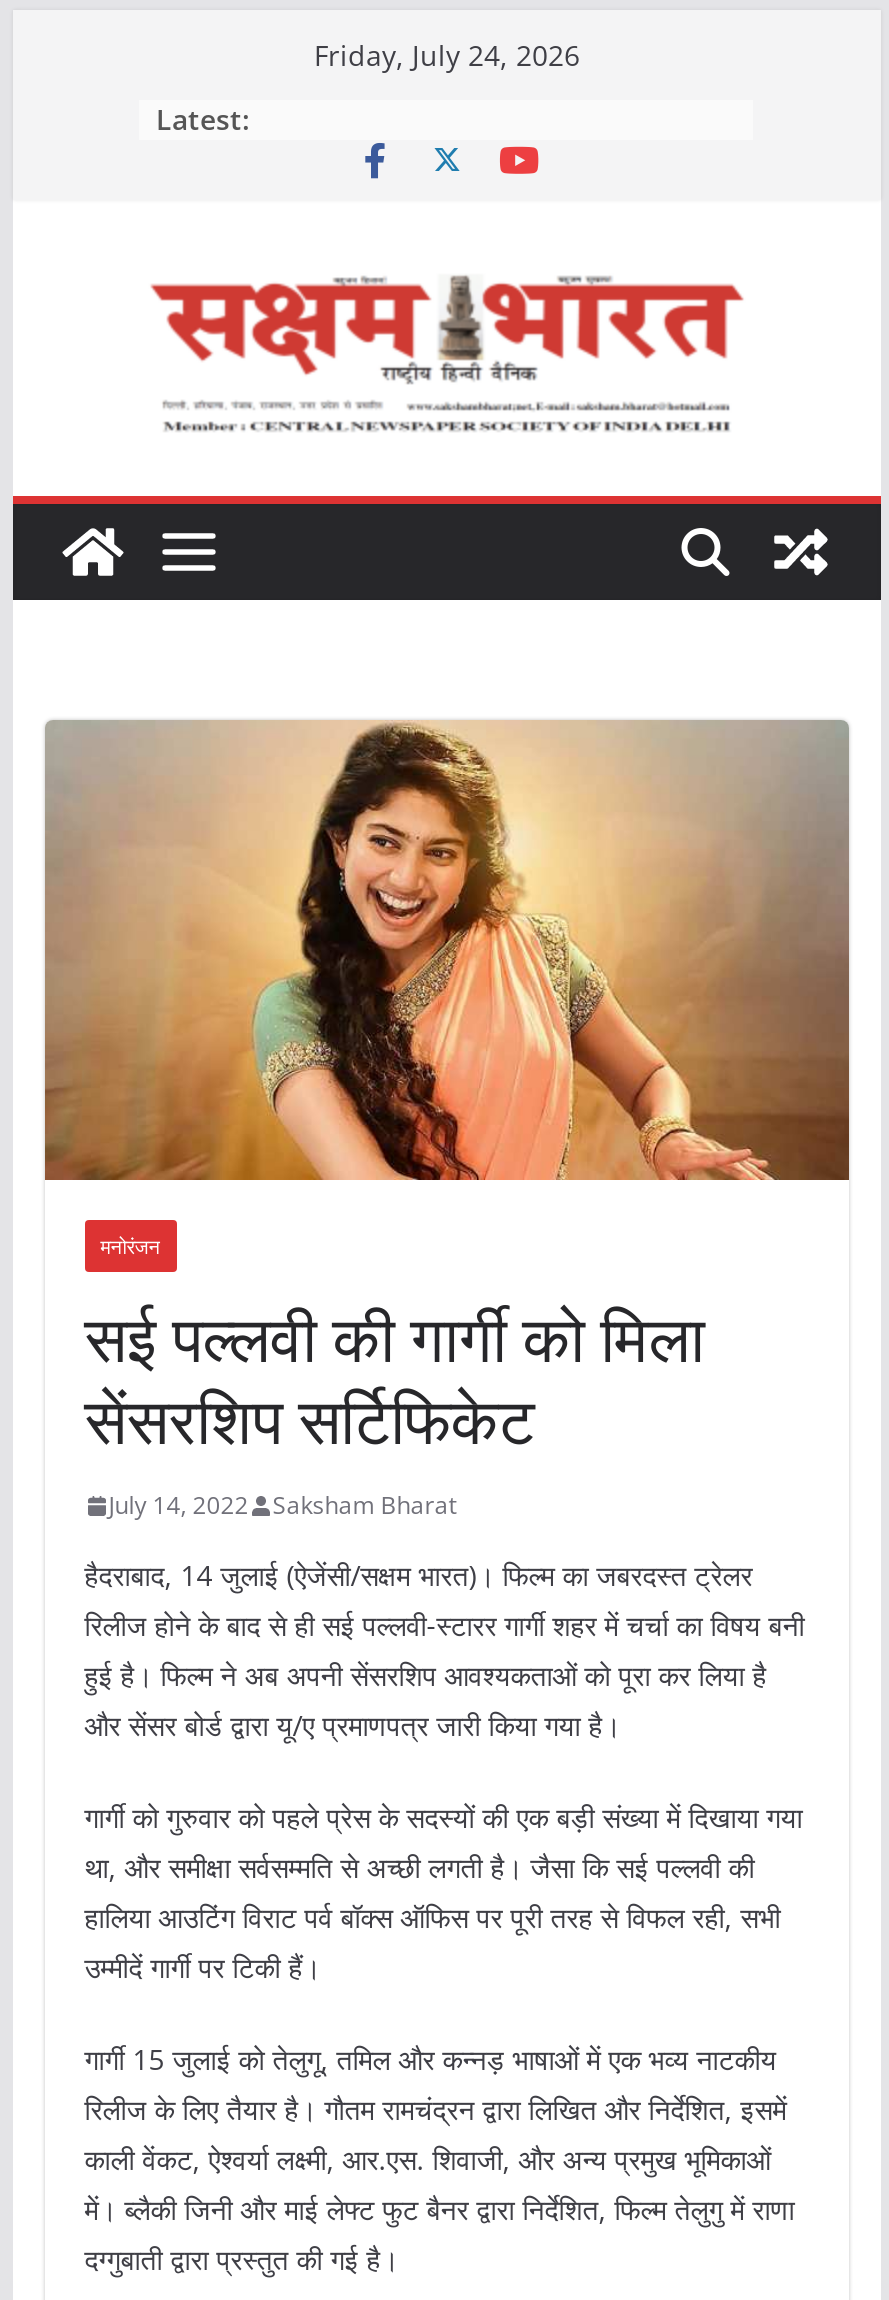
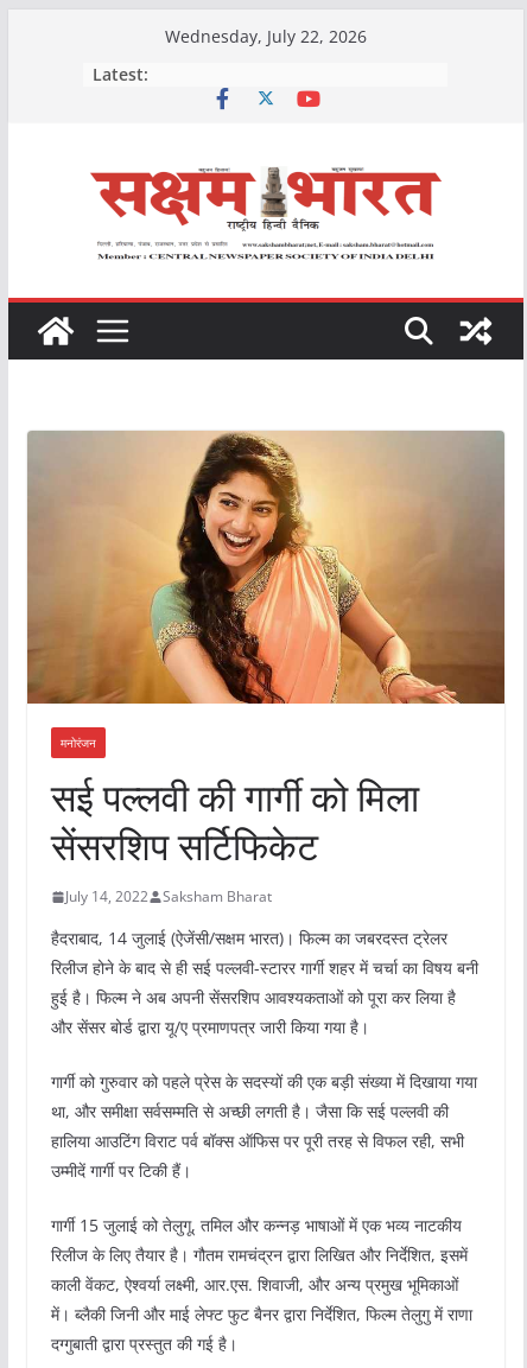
- Friday, July 24, 2026
+ Wednesday, July 22, 2026
